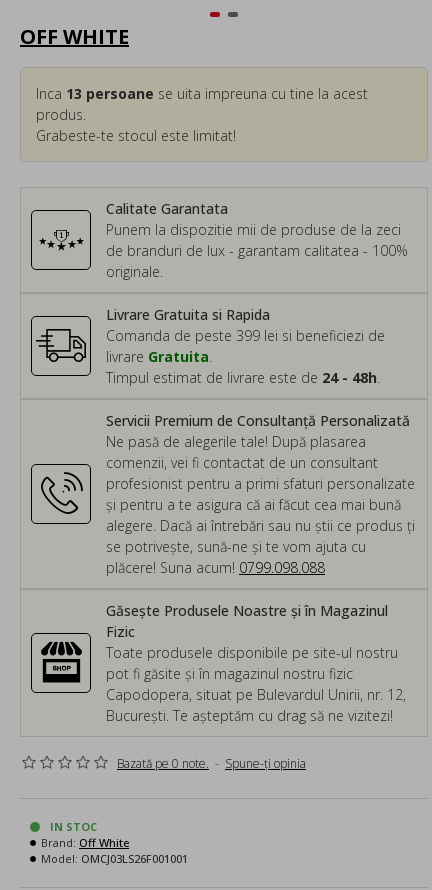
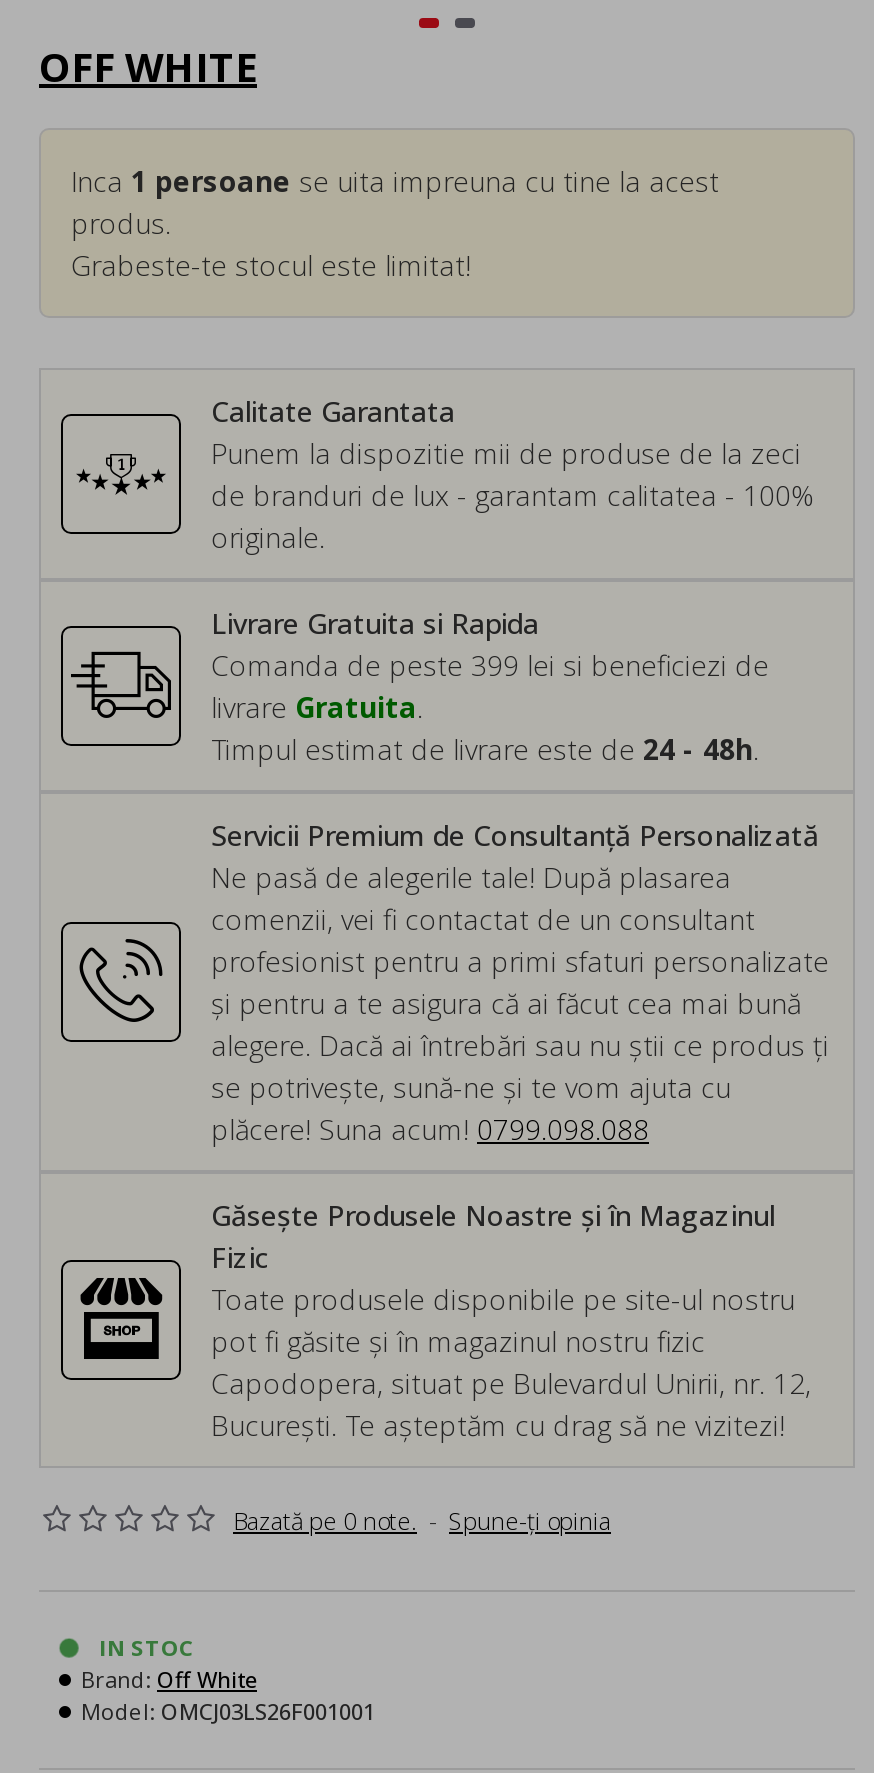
- Inca 13 persoane se uita impreuna cu tine la acest
+ Inca 1 persoane se uita impreuna cu tine la acest
